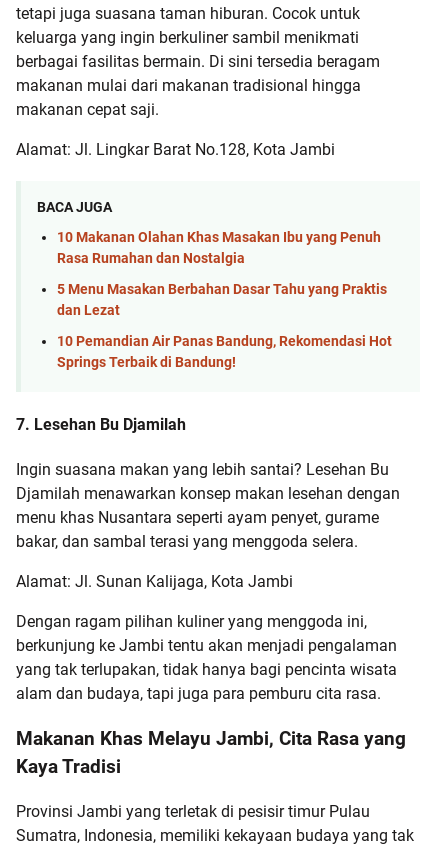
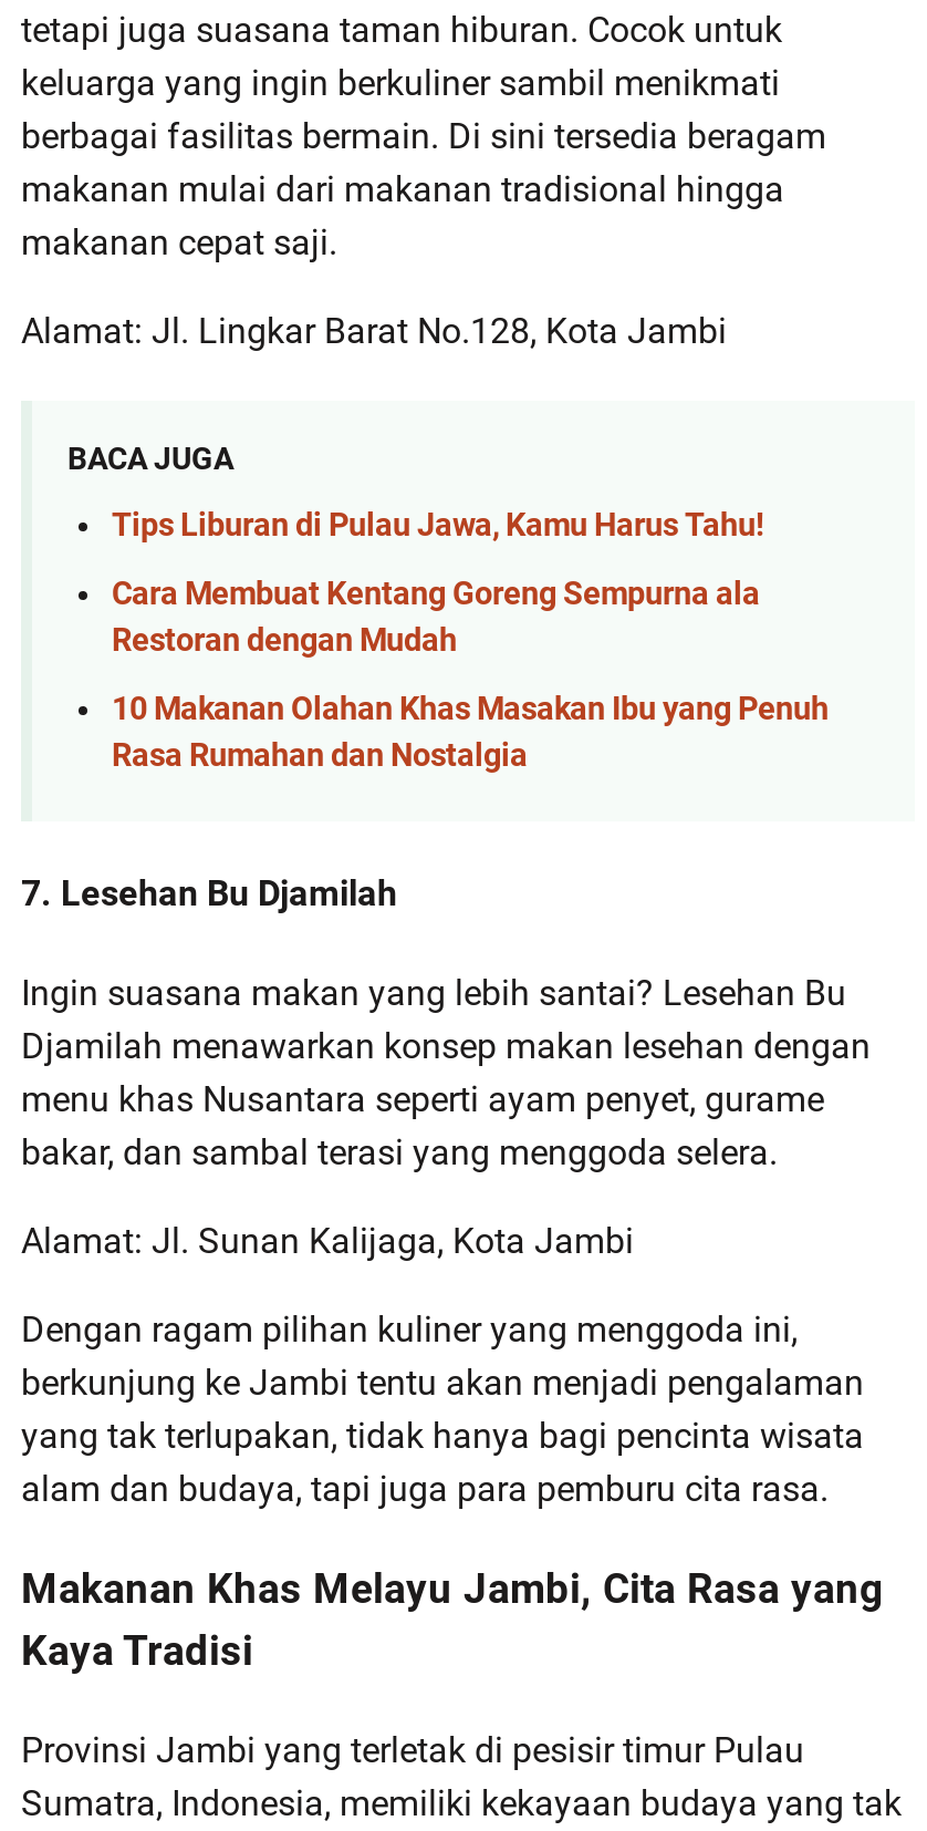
+ Tips Liburan di Pulau Jawa, Kamu Harus Tahu!
+ Cara Membuat Kentang Goreng Sempurna ala
+ Restoran dengan Mudah

moved down: 10 Makanan Olahan Khas Masakan Ibu yang Penuh | Rasa Rumahan dan Nostalgia

- 5 Menu Masakan Berbahan Dasar Tahu yang Praktis
- dan Lezat
- 10 Pemandian Air Panas Bandung, Rekomendasi Hot
- Springs Terbaik di Bandung!
